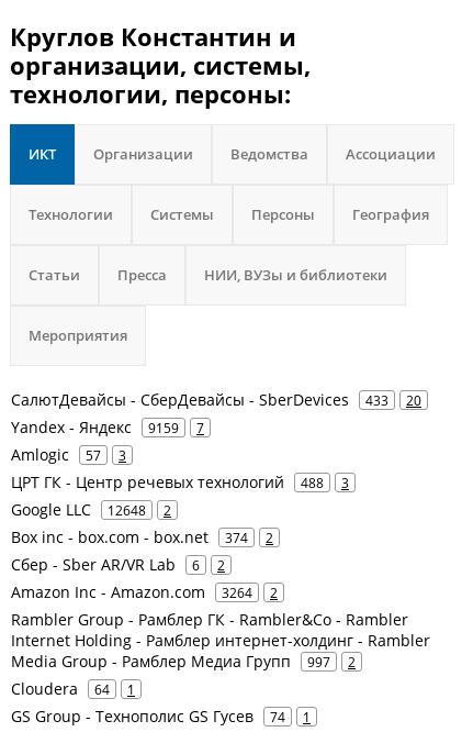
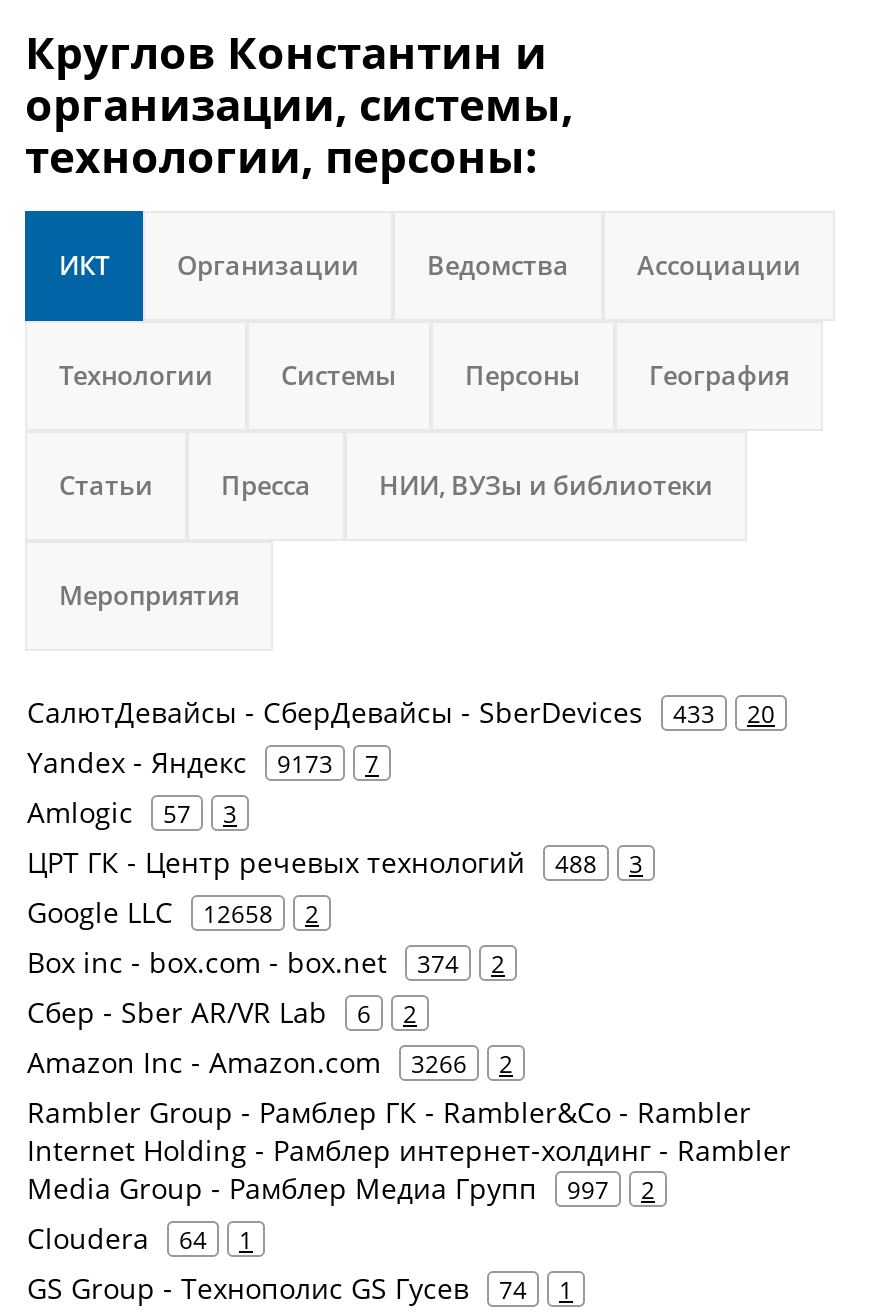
- Yandex - Яндекс 9159 7
+ Yandex - Яндекс 9173 7

- Google LLC 12648 2
+ Google LLC 12658 2

- Amazon Inc - Amazon.com 3264 2
+ Amazon Inc - Amazon.com 3266 2
